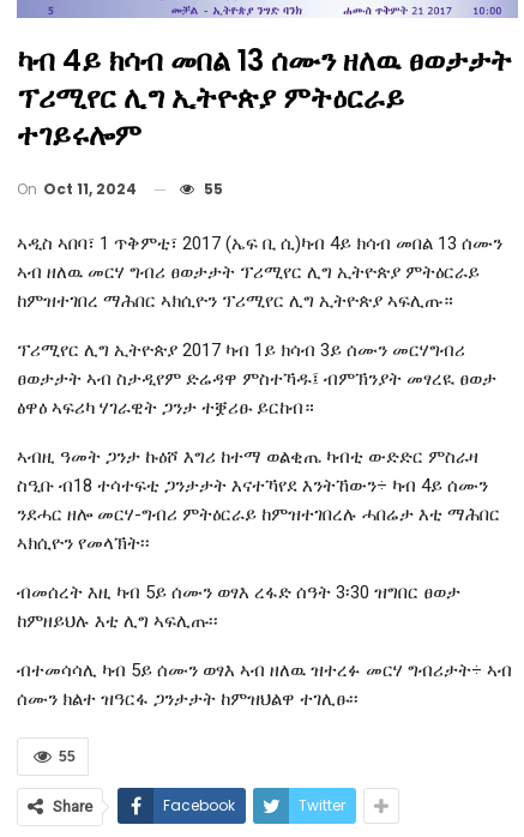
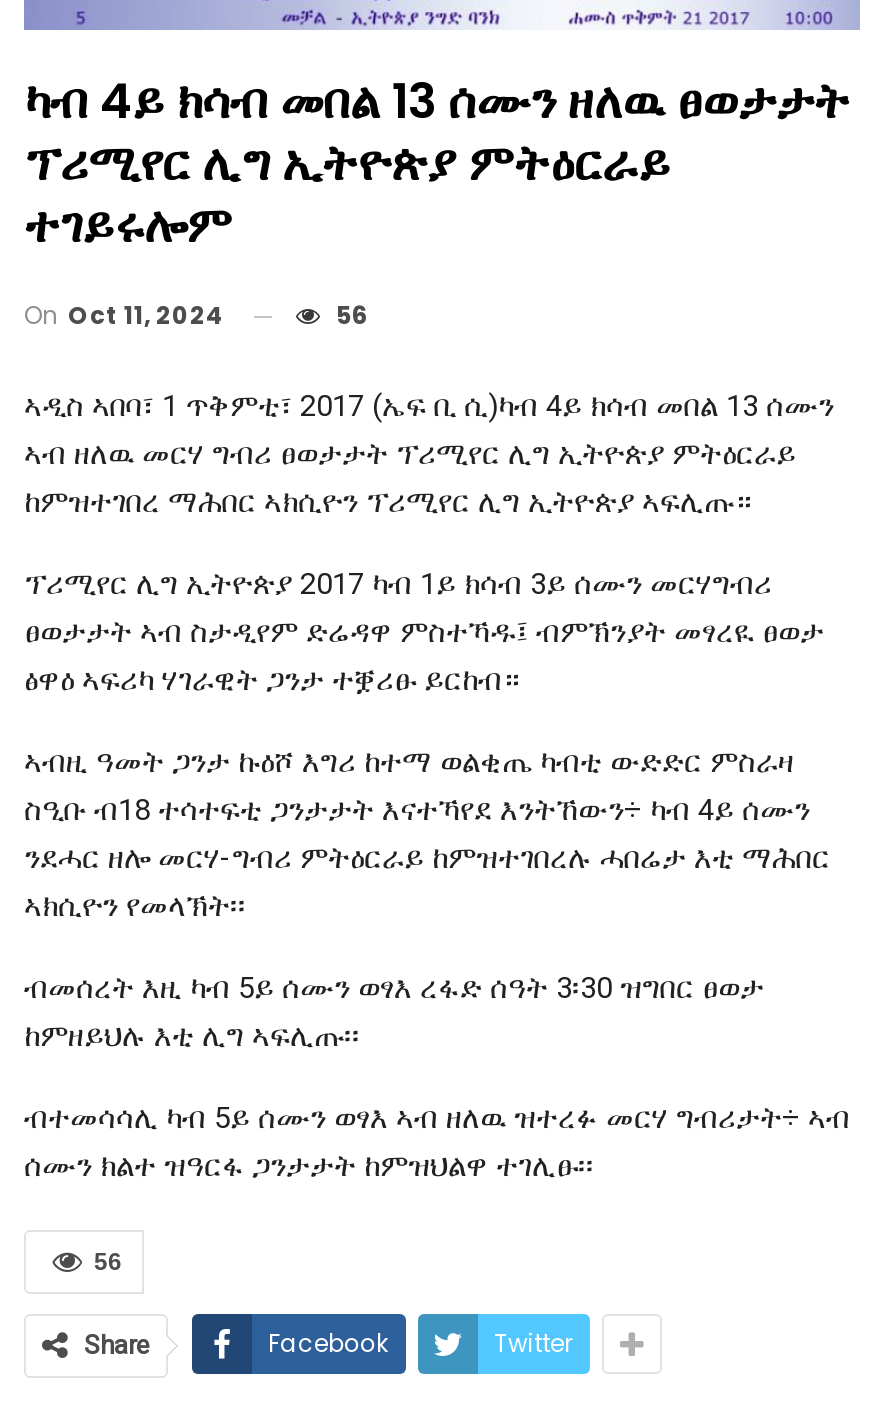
- 55
+ 56

- 55
+ 56
